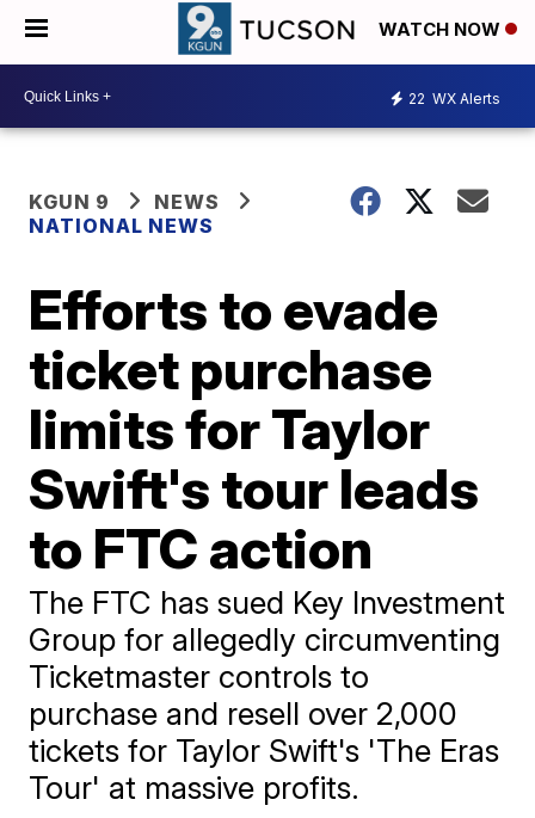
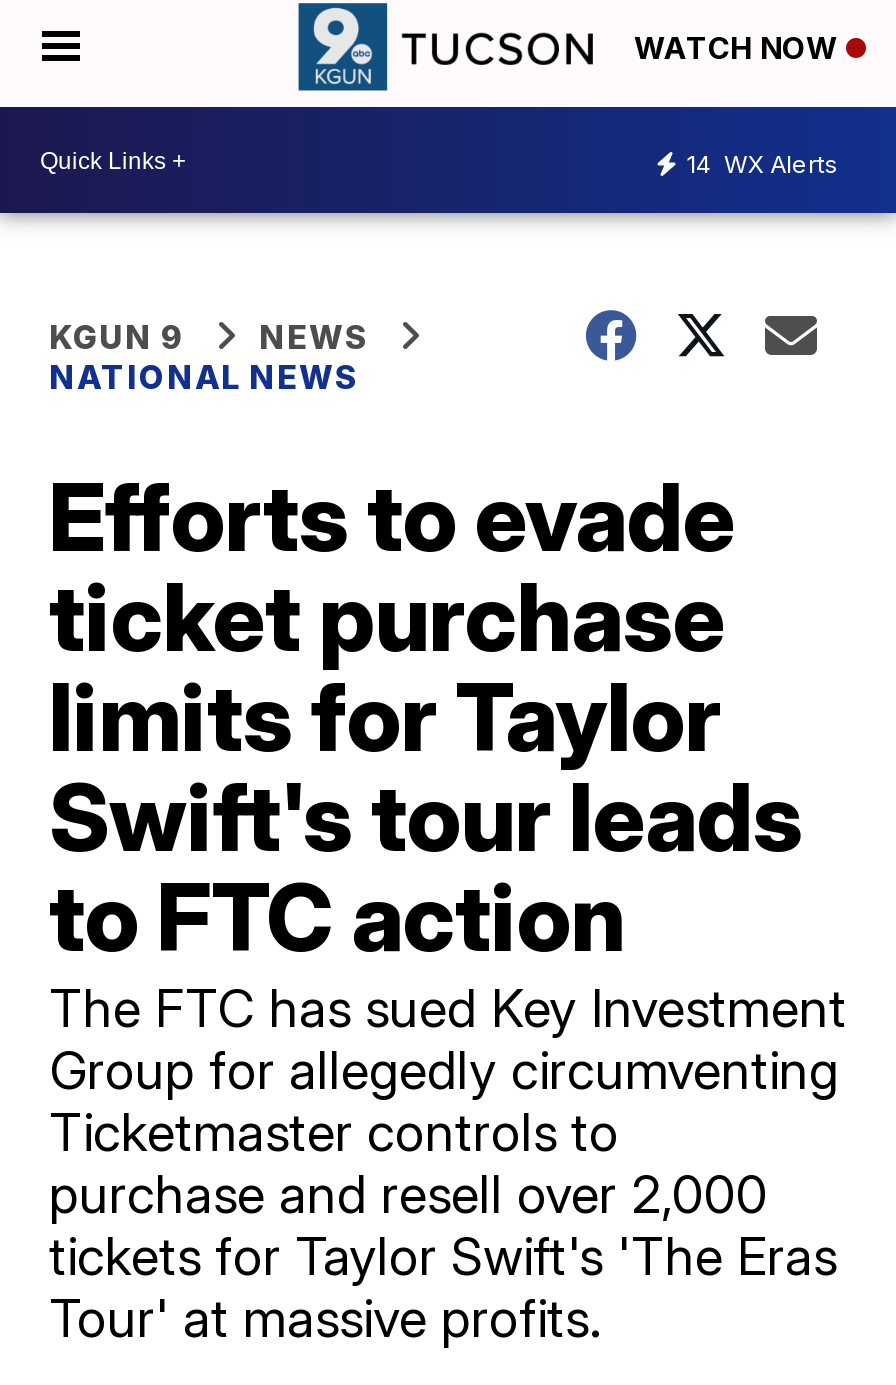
- 22 WX Alerts
+ 14 WX Alerts
